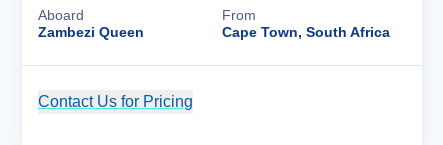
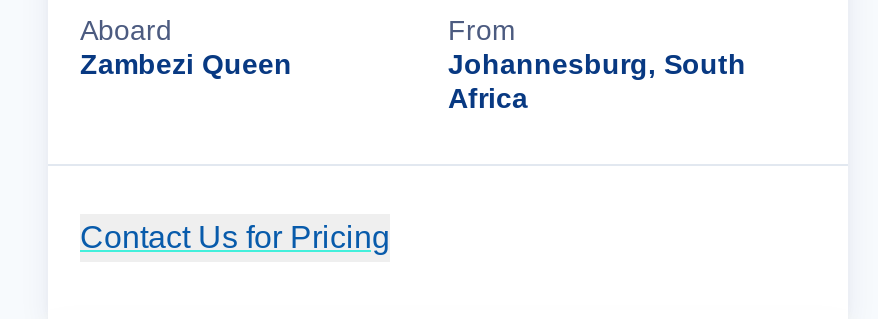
- Cape Town, South Africa
+ Johannesburg, South
+ Africa
